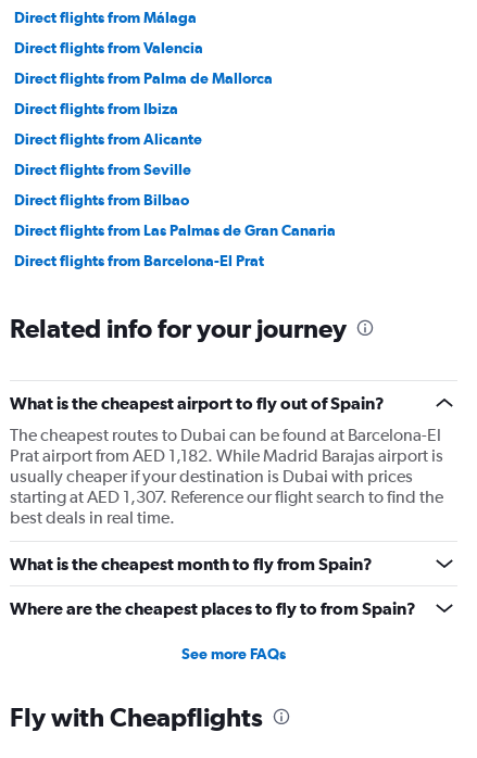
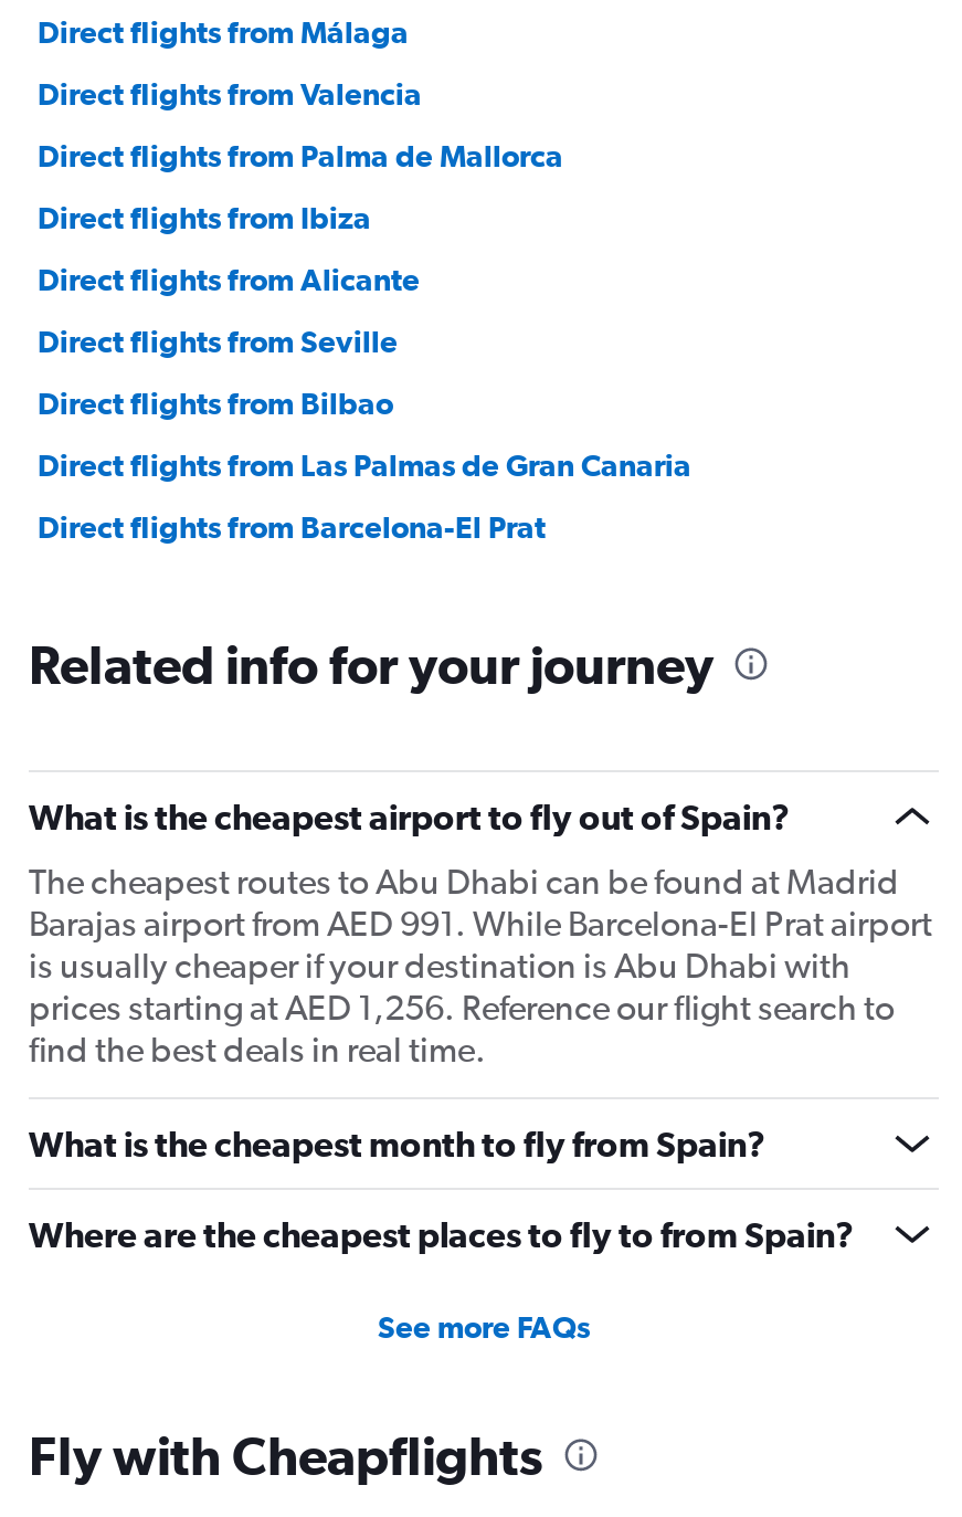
- The cheapest routes to Dubai can be found at Barcelona-El
- Prat airport from AED 1,182. While Madrid Barajas airport is
- usually cheaper if your destination is Dubai with prices
- starting at AED 1,307. Reference our flight search to find the
- best deals in real time.
+ The cheapest routes to Abu Dhabi can be found at Madrid
+ Barajas airport from AED 991. While Barcelona-El Prat airport
+ is usually cheaper if your destination is Abu Dhabi with
+ prices starting at AED 1,256. Reference our flight search to
+ find the best deals in real time.
